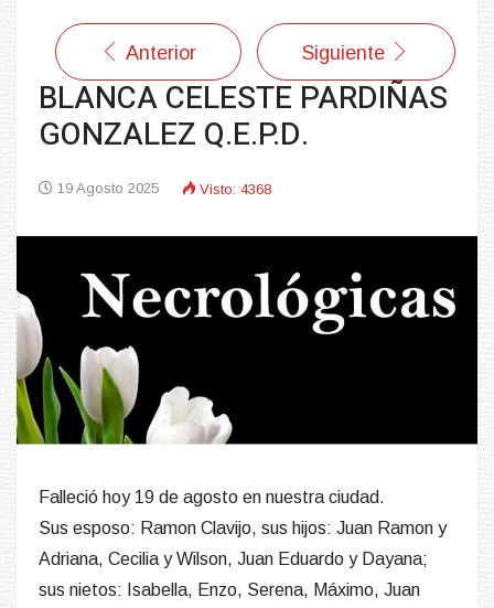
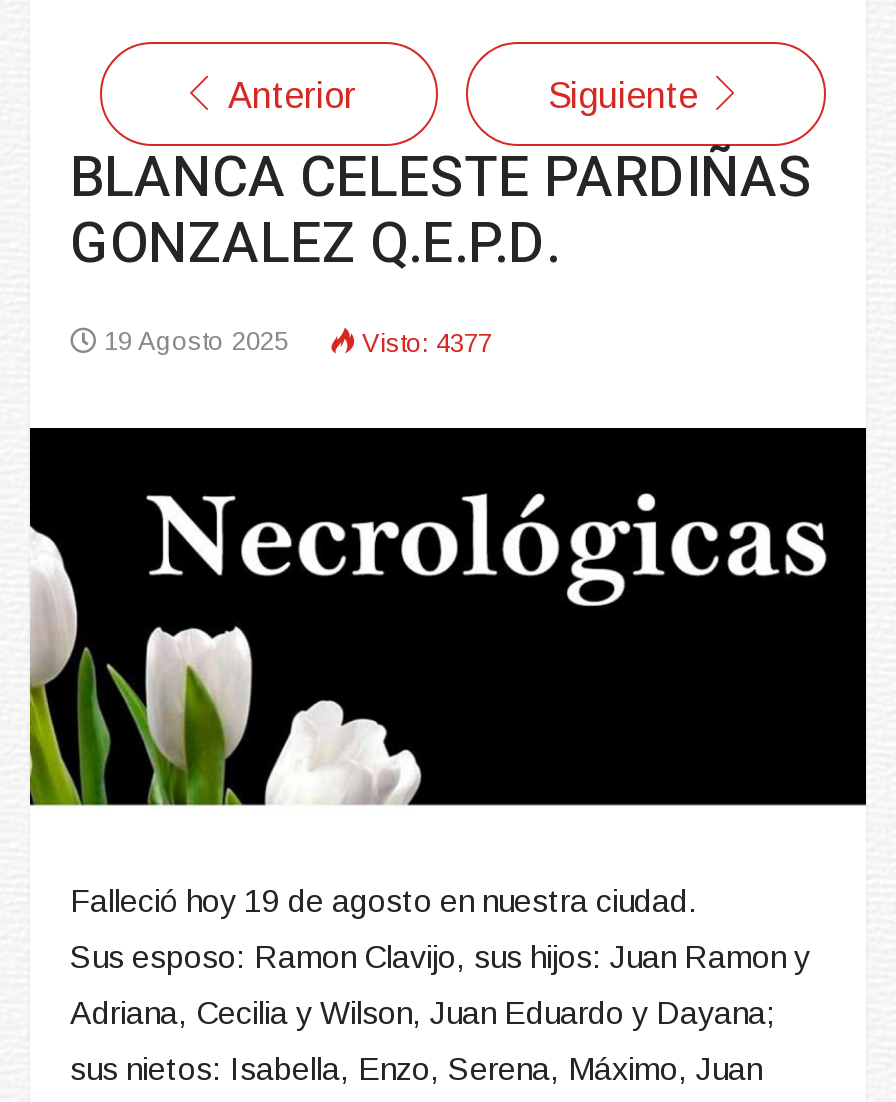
- Visto: 4368
+ Visto: 4377
